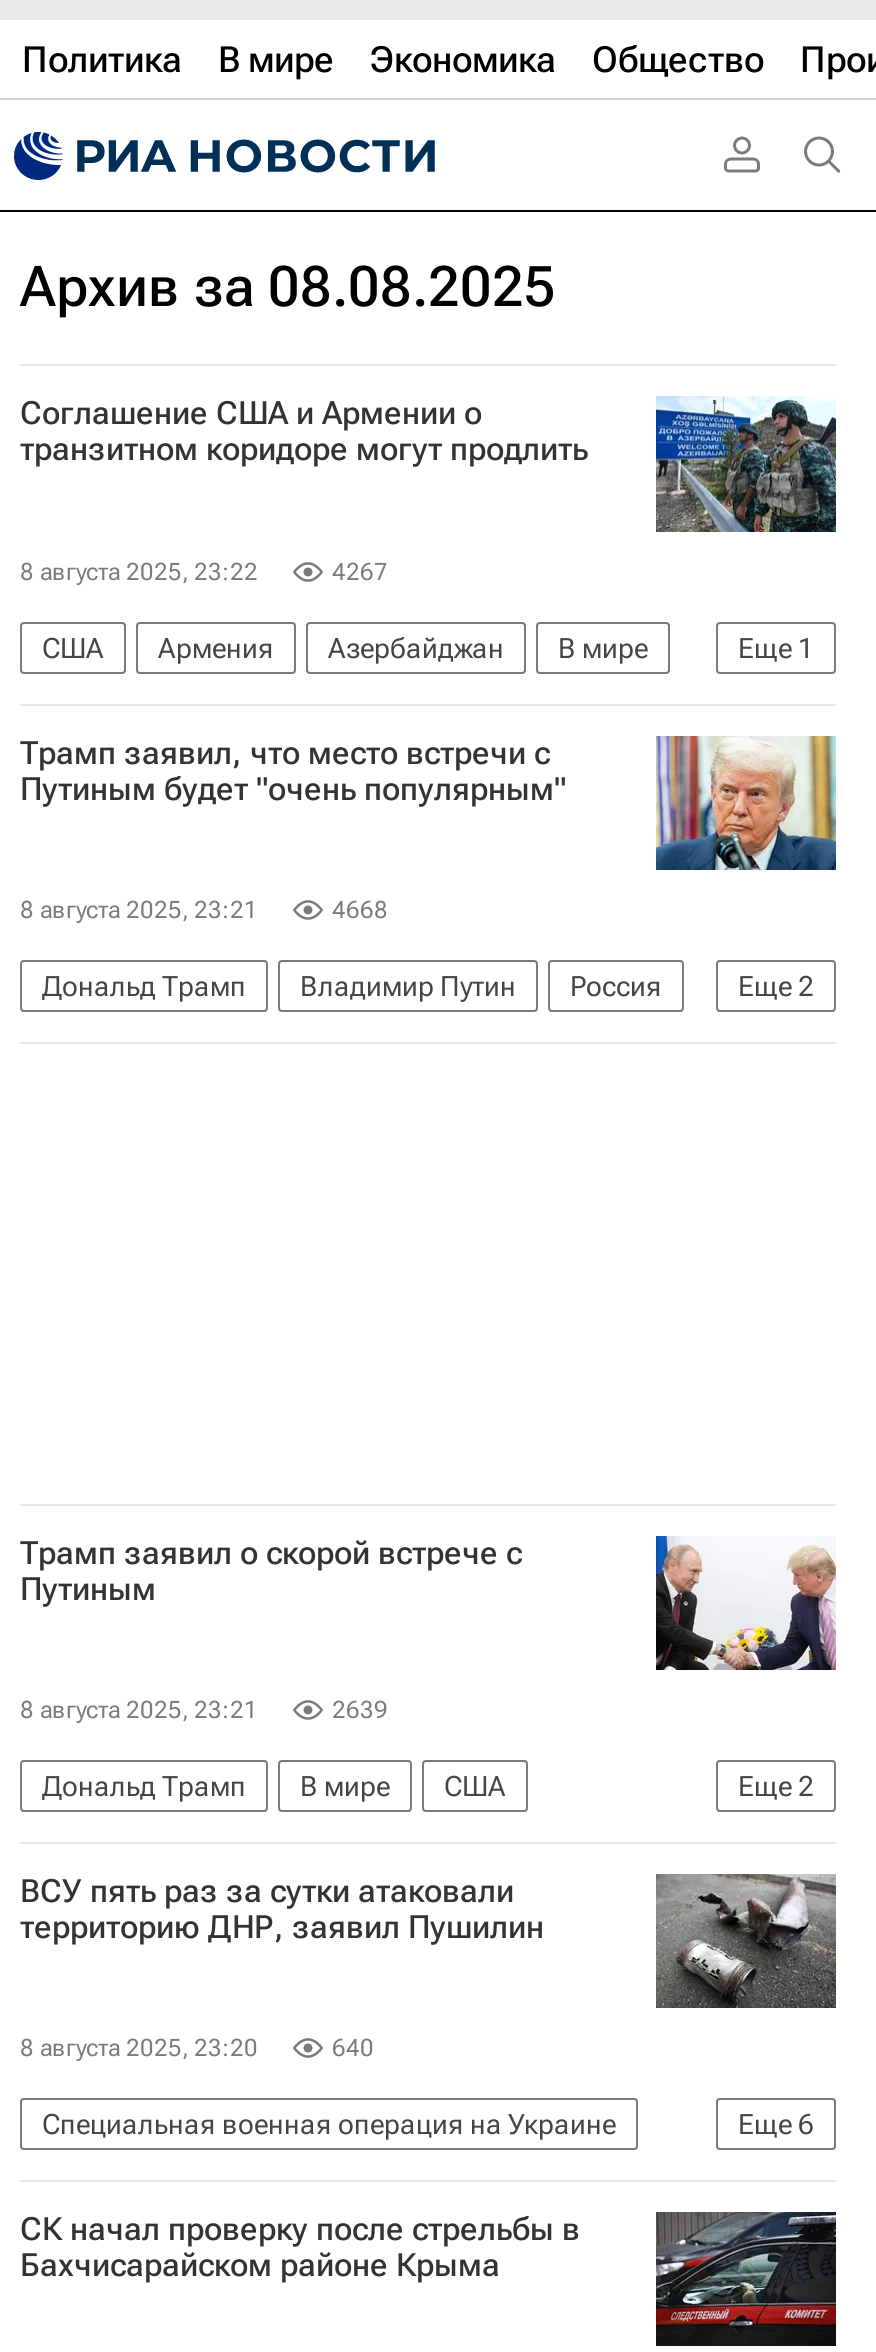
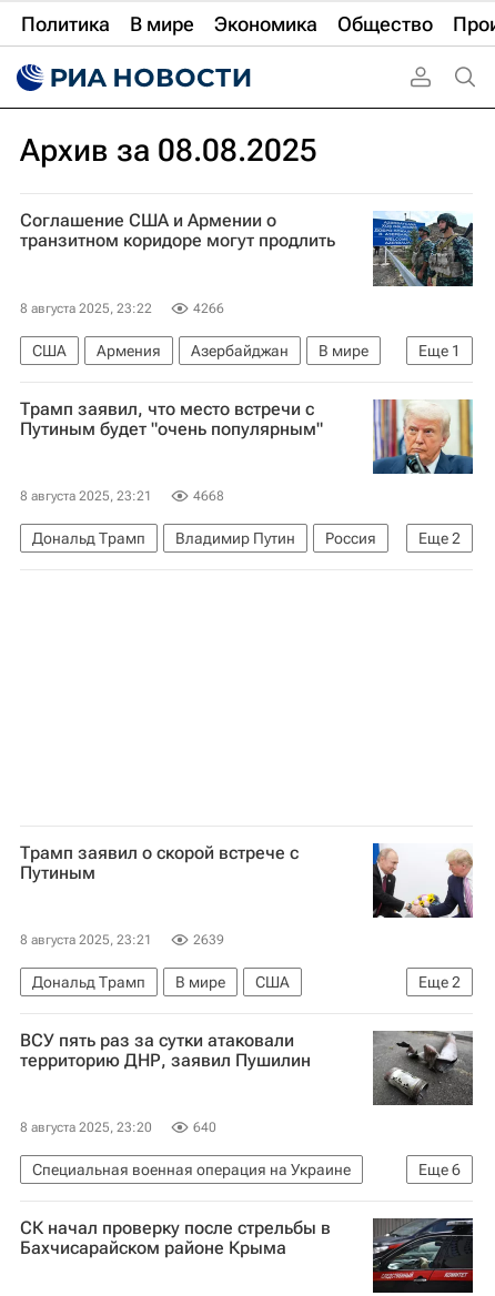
- 4267
+ 4266
